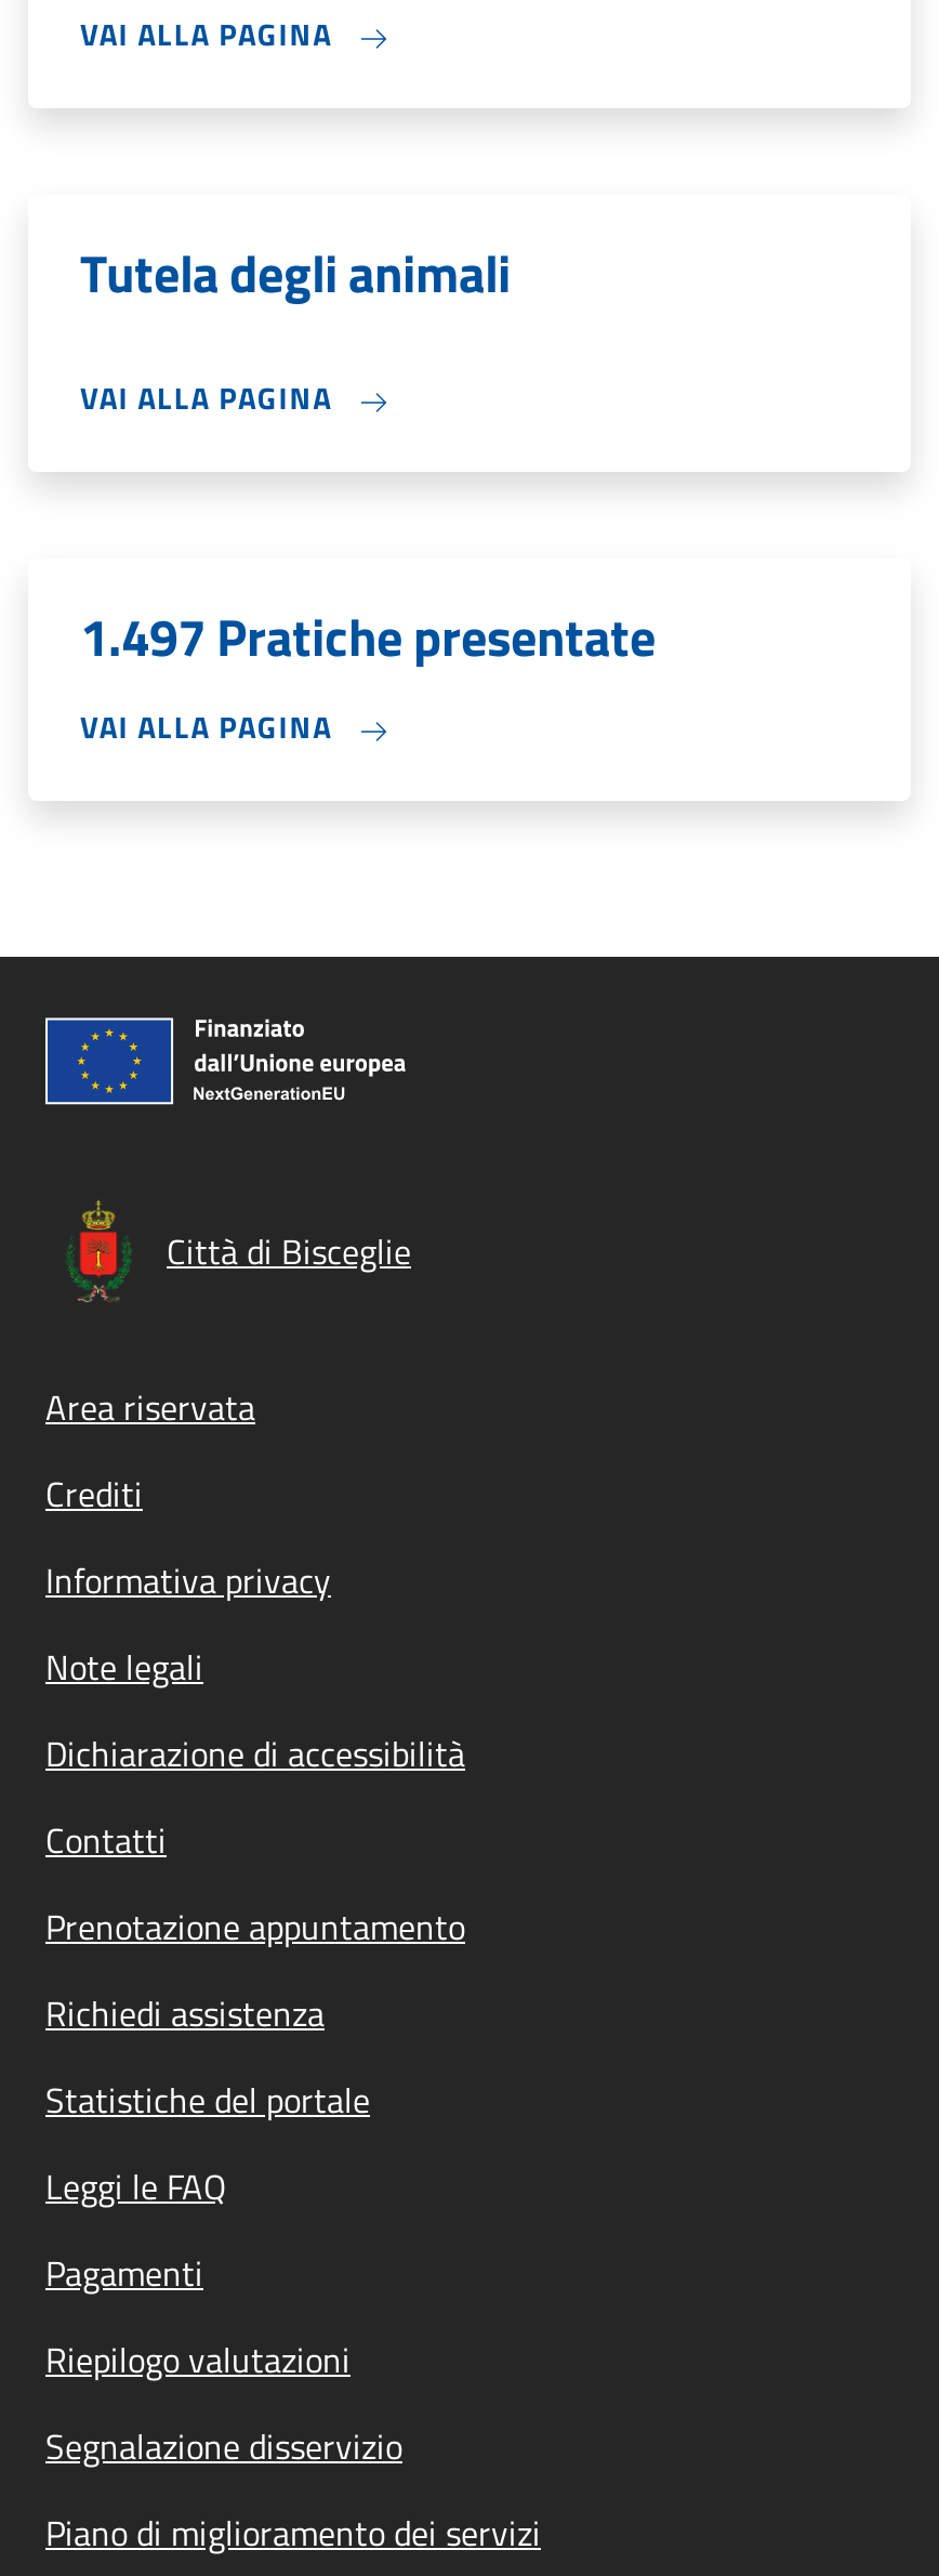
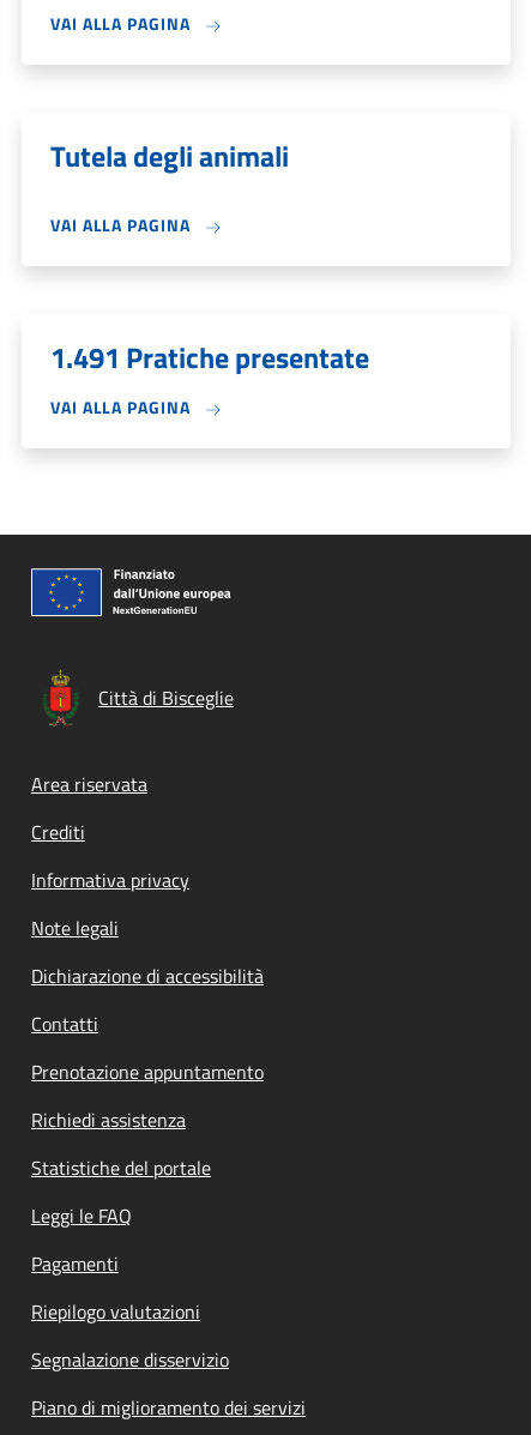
- 1.497 Pratiche presentate
+ 1.491 Pratiche presentate
